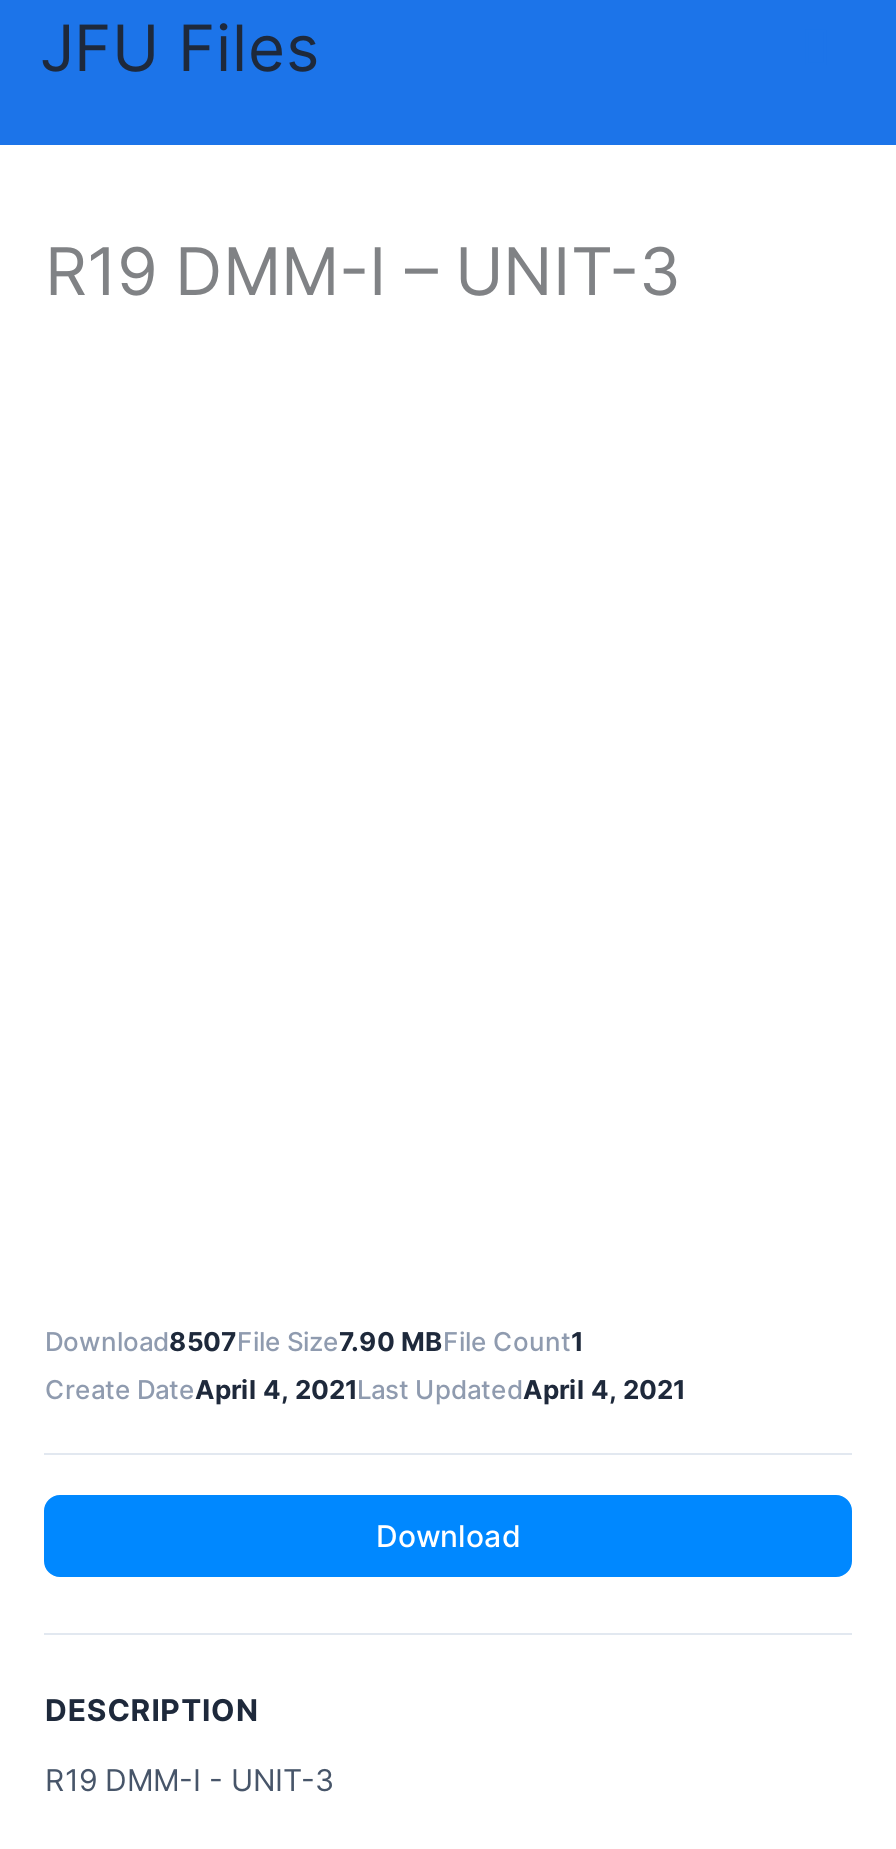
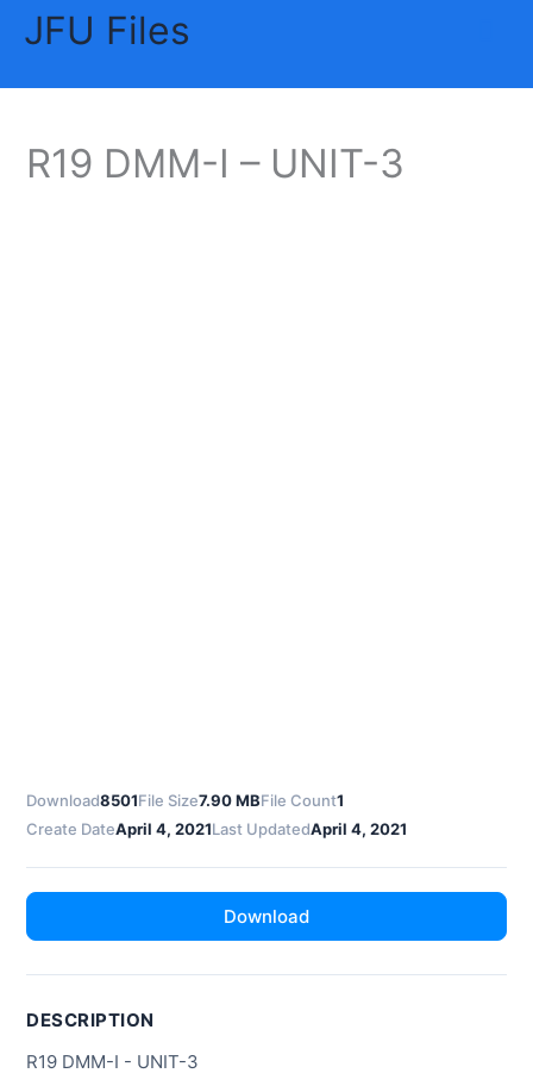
- Download8507File Size7.90 MBFile Count1
+ Download8501File Size7.90 MBFile Count1
